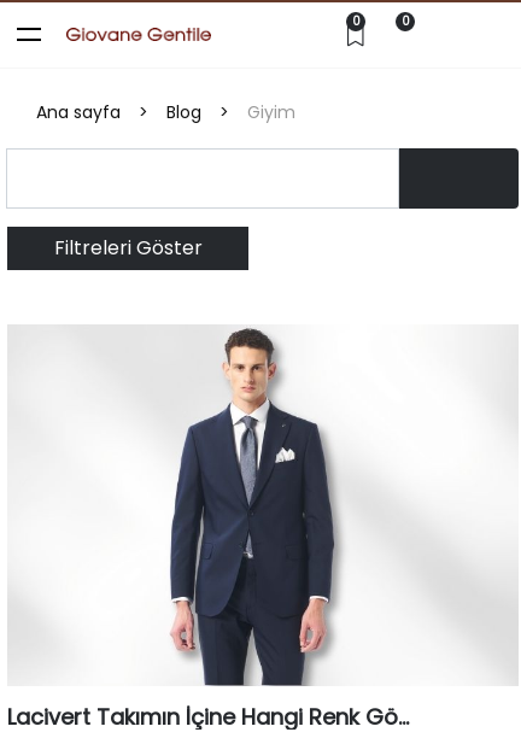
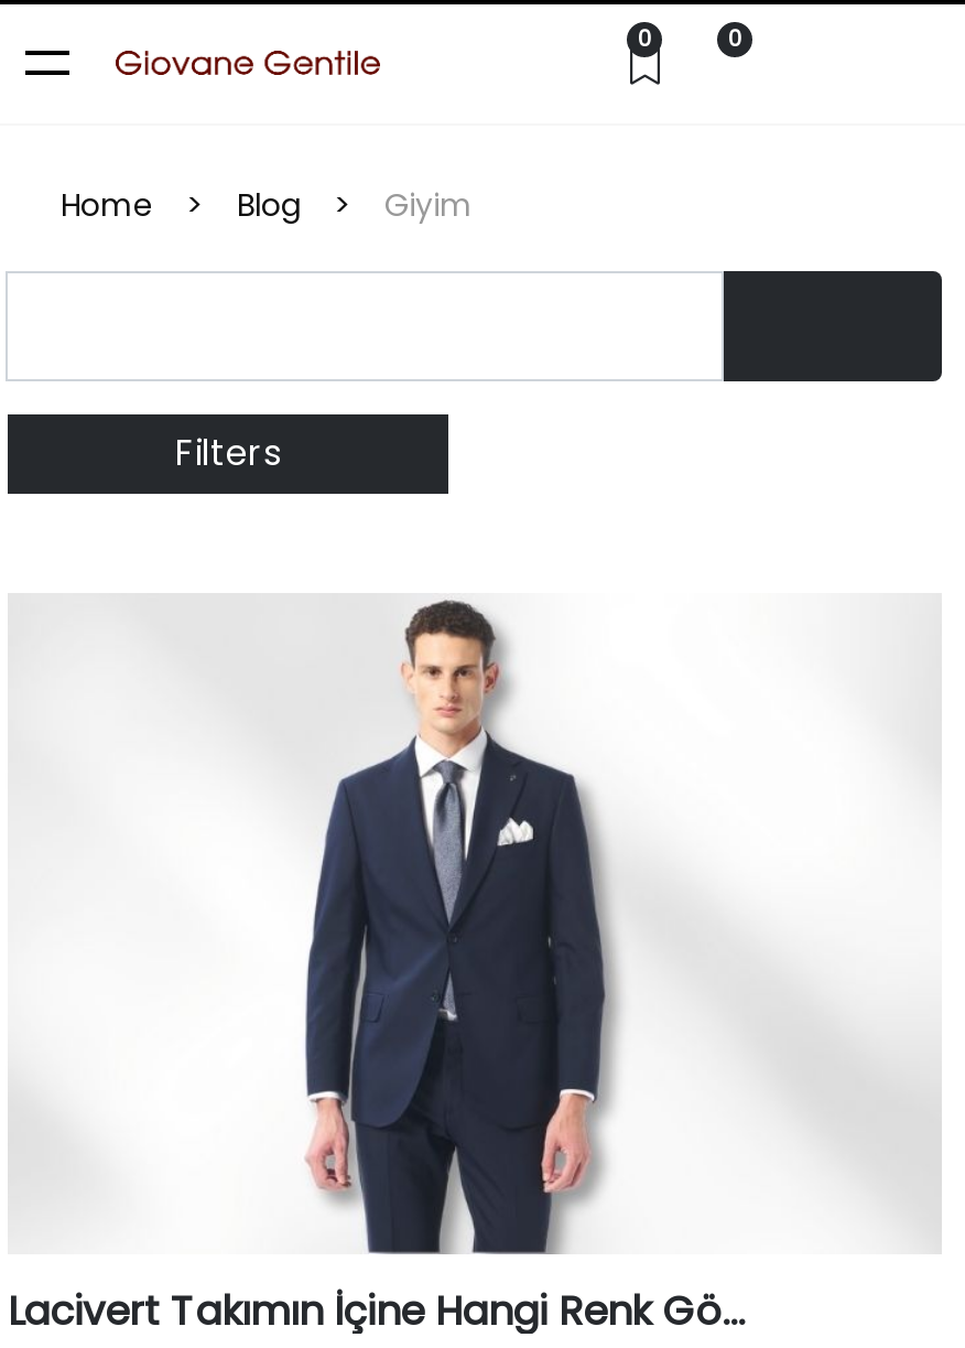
- Ana sayfa
+ Home

- Filtreleri Göster
+ Filters
